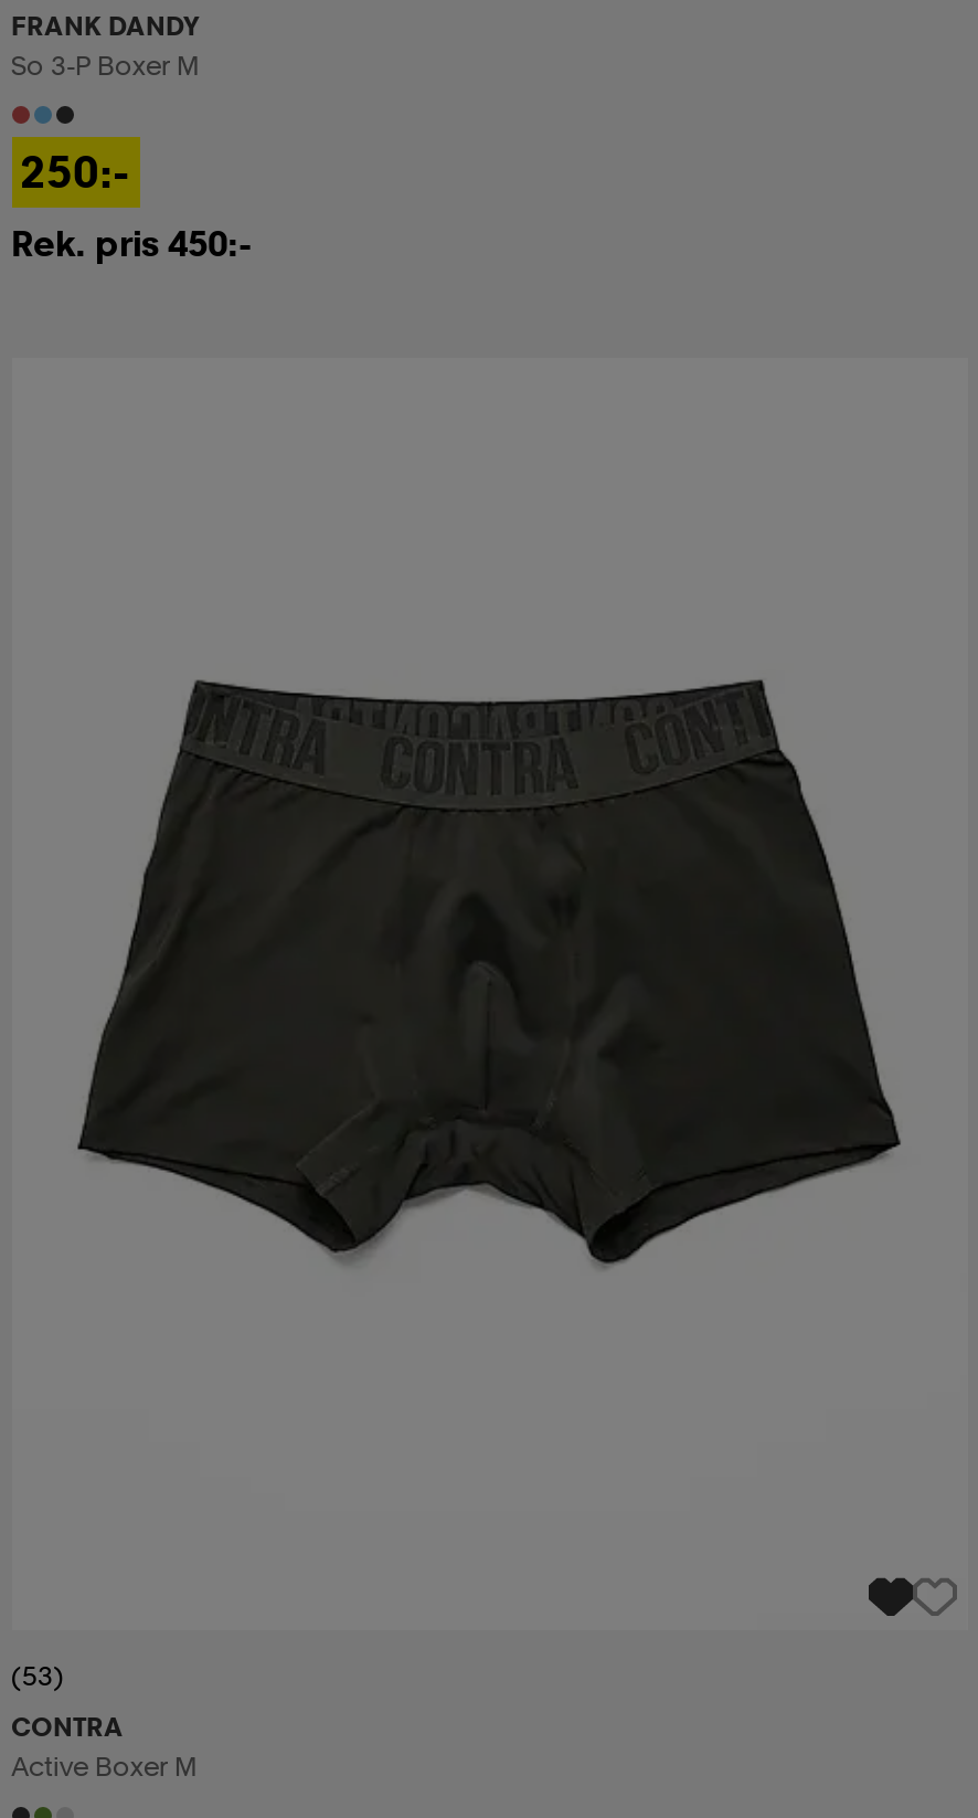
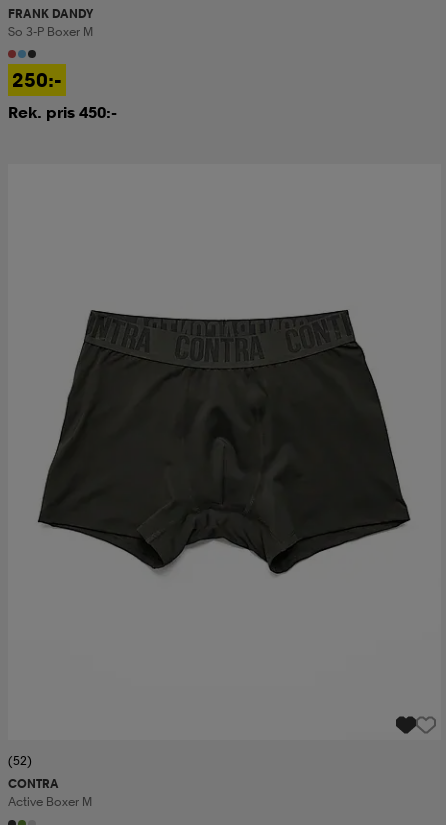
- (53)
+ (52)
